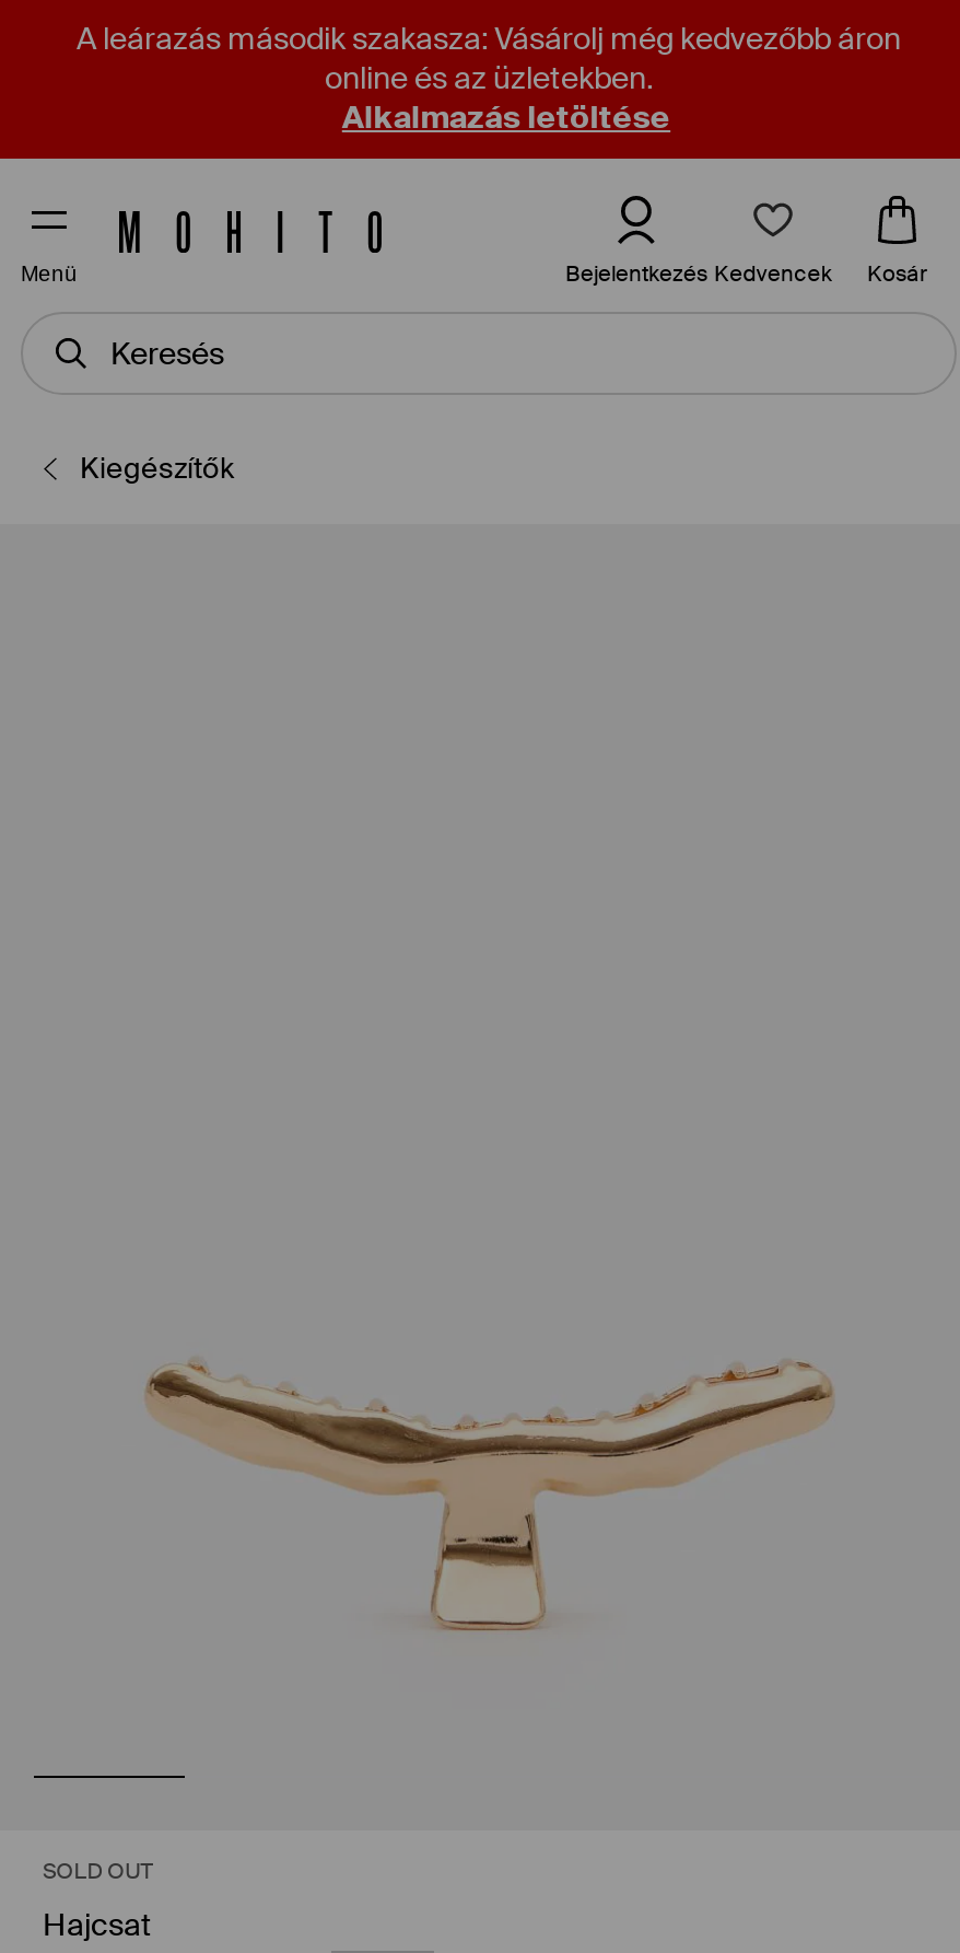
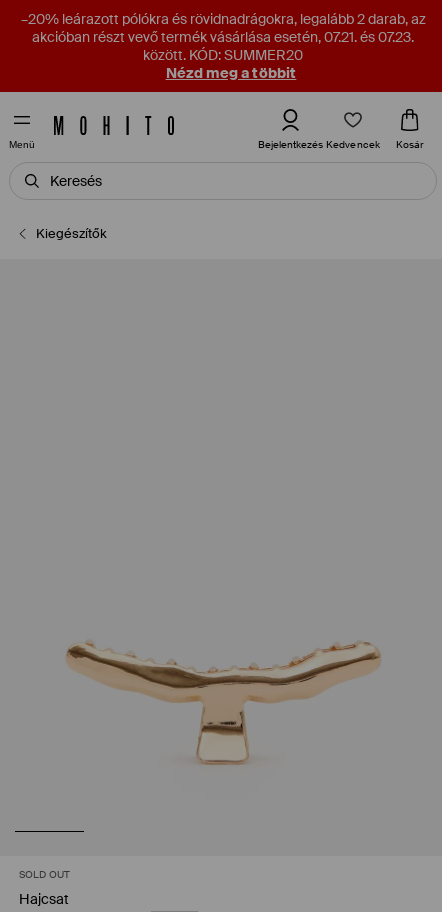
- A leárazás második szakasza: Vásárolj még kedvezőbb áron
- online és az üzletekben.
- Alkalmazás letöltése
+ –20% leárazott pólókra és rövidnadrágokra, legalább 2 darab, az
+ akcióban részt vevő termék vásárlása esetén, 07.21. és 07.23.
+ között. KÓD: SUMMER20
+ Nézd meg a többit
